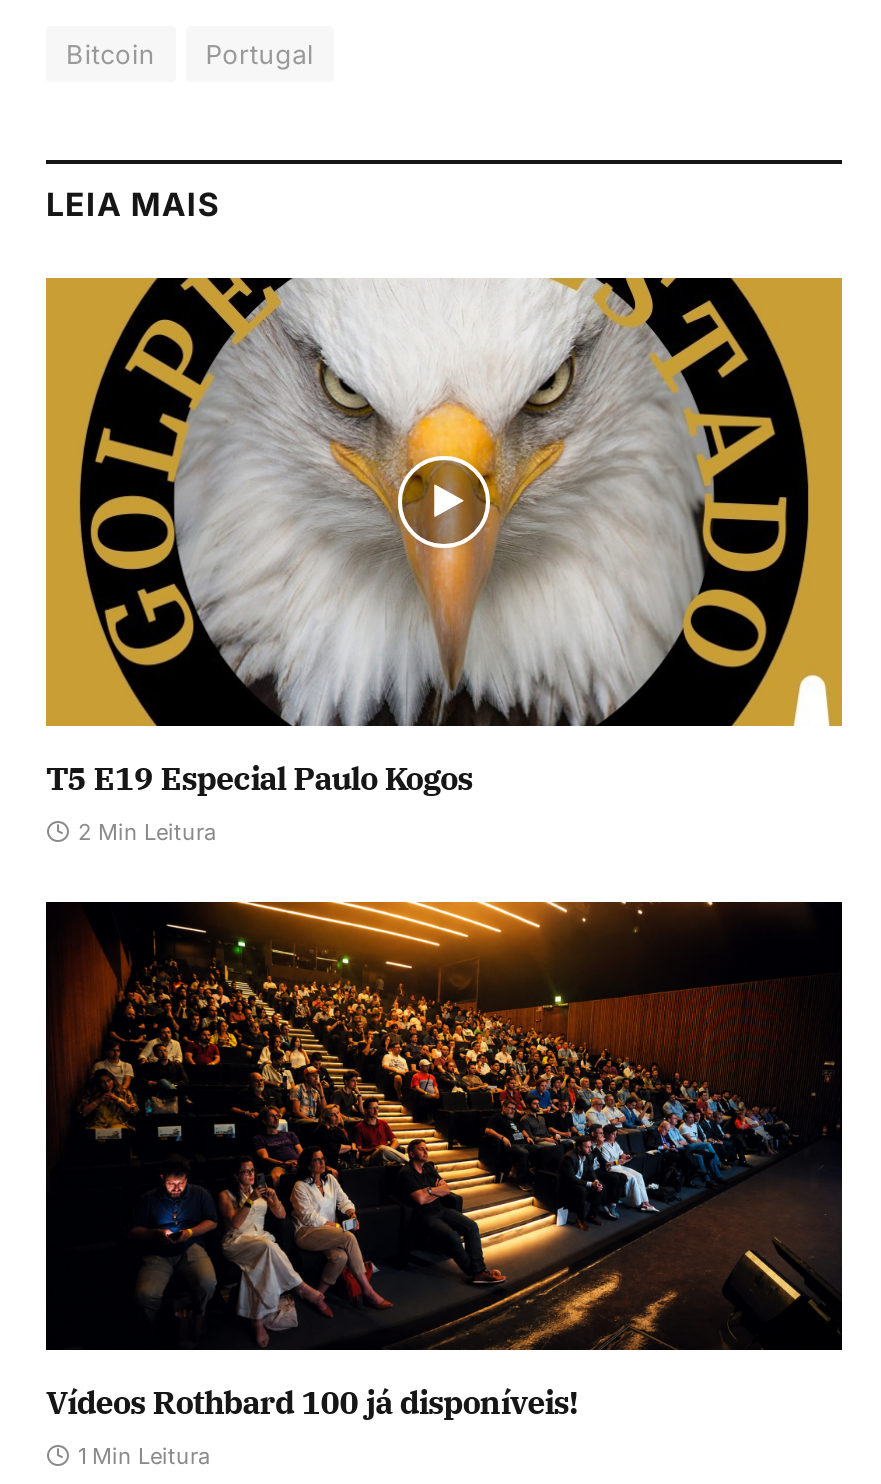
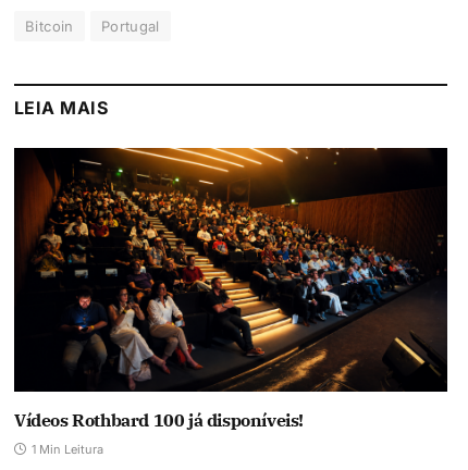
- [image]
- T5 E19 Especial Paulo Kogos
- 2 Min Leitura
